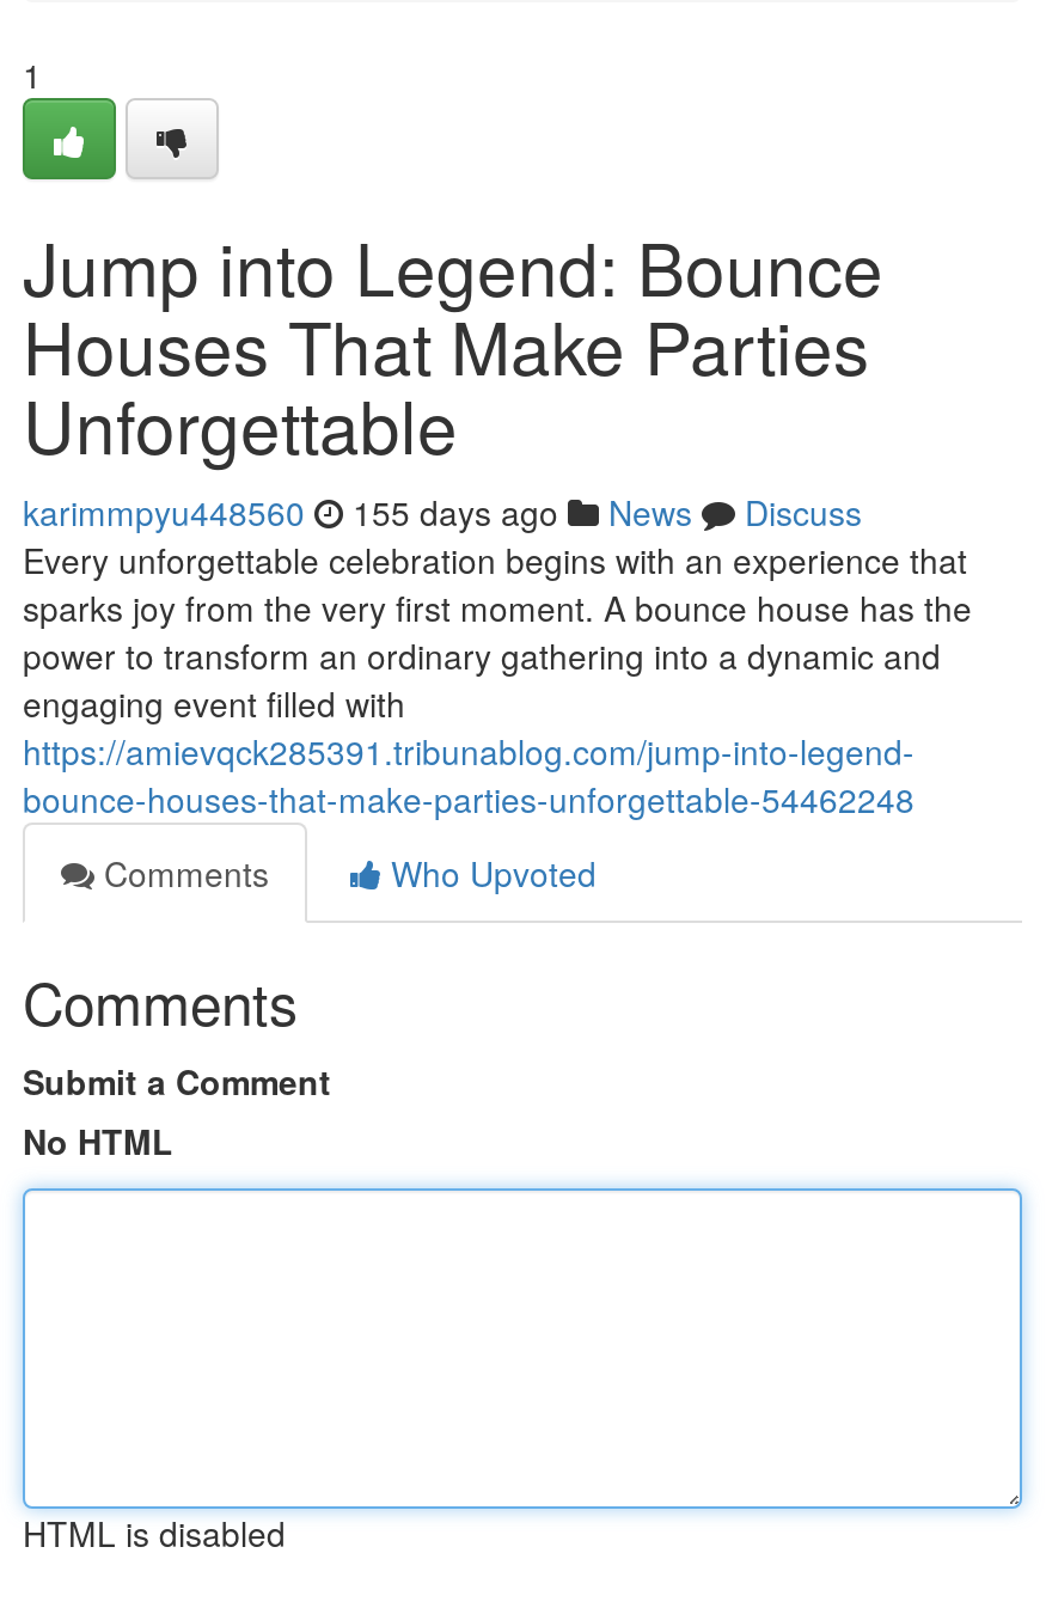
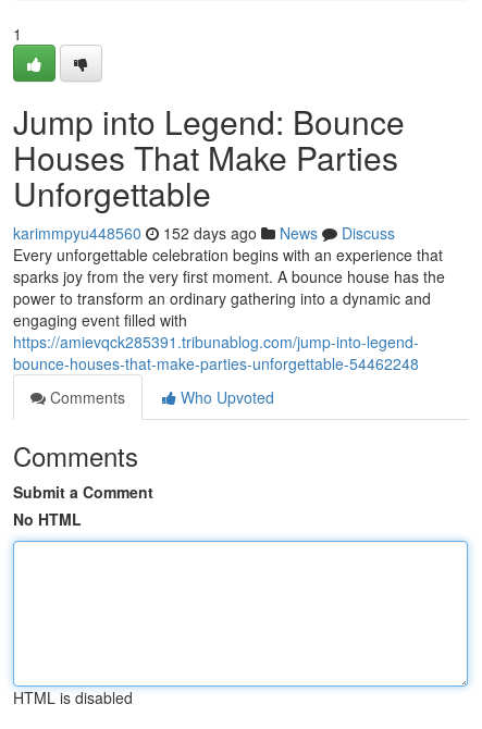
- karimmpyu448560 155 days ago News Discuss
+ karimmpyu448560 152 days ago News Discuss
